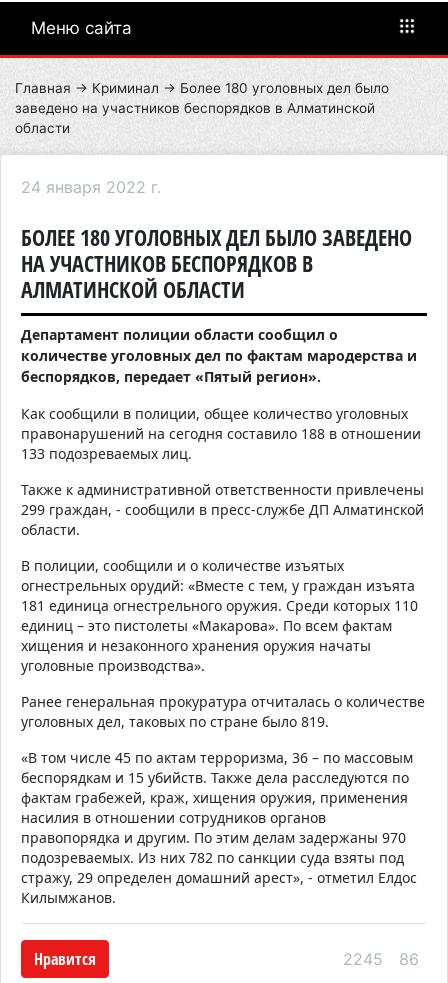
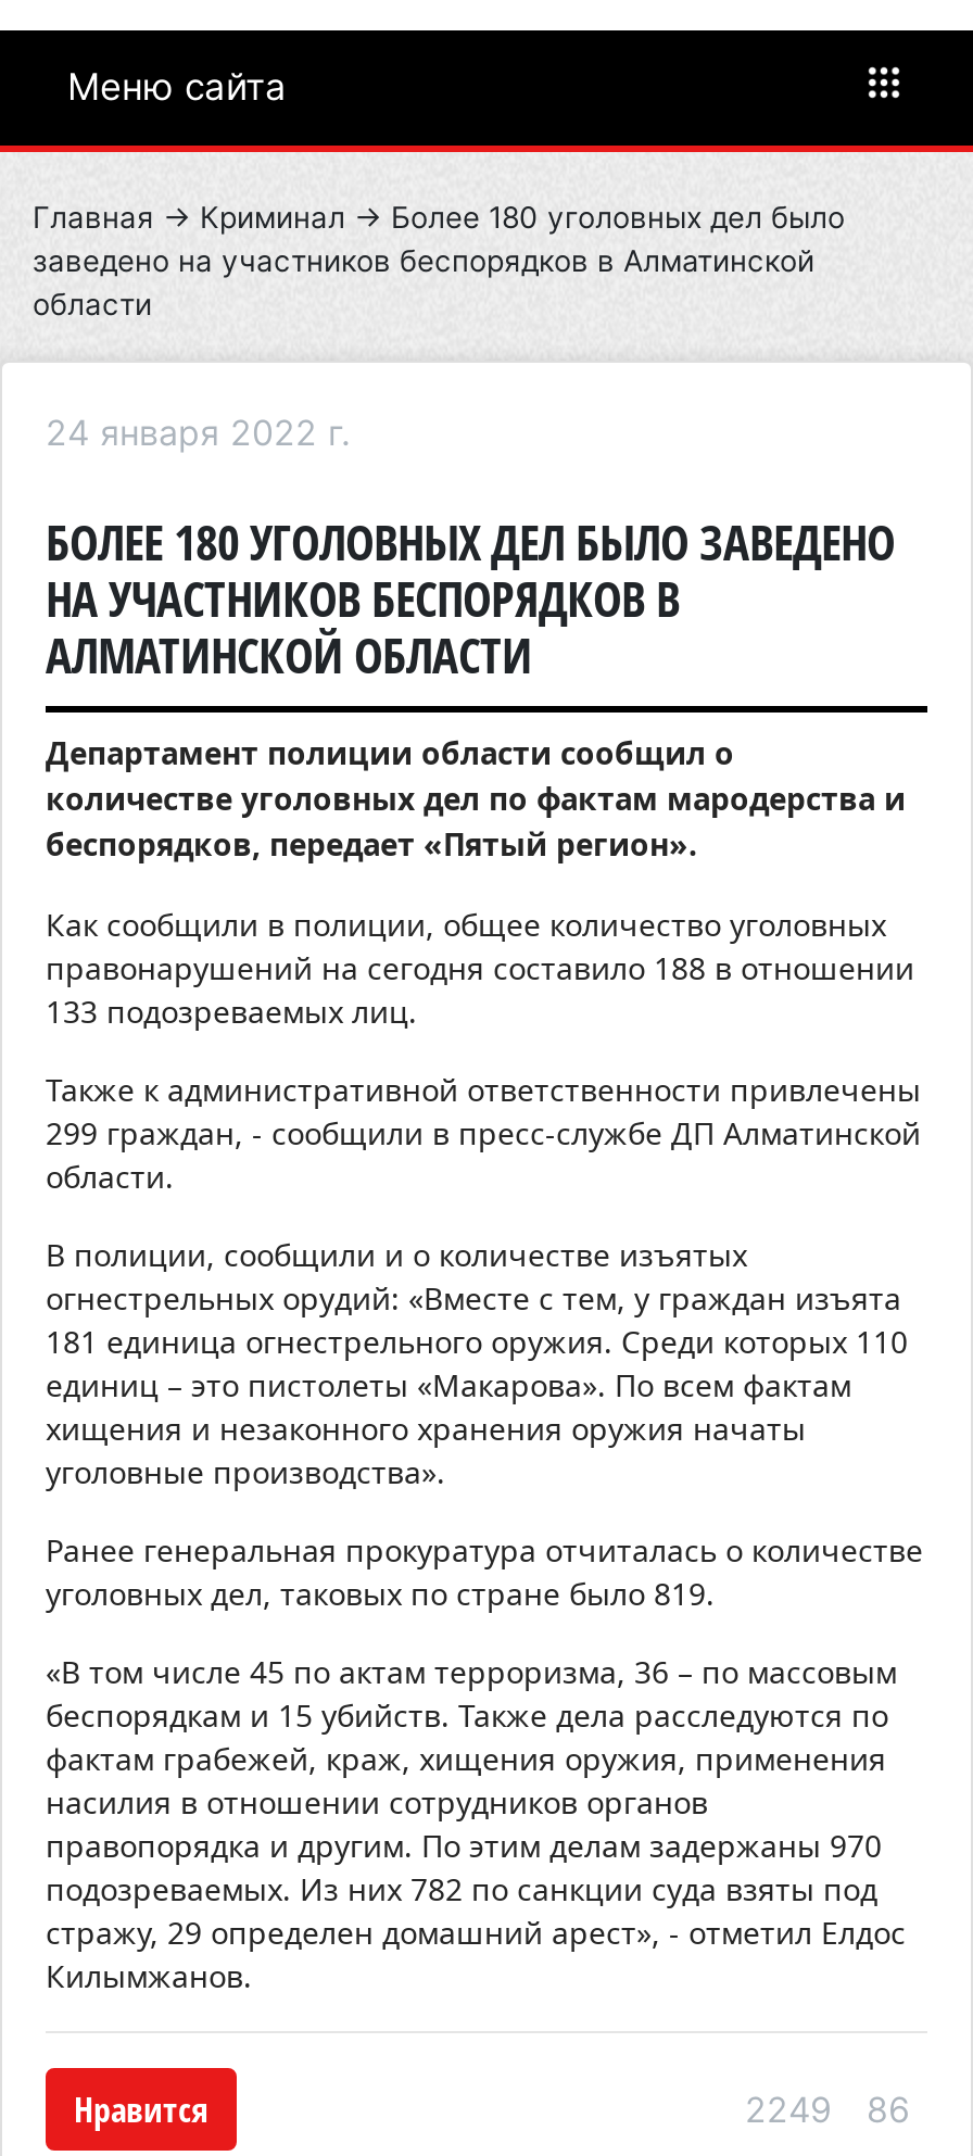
- 2245 86
+ 2249 86
